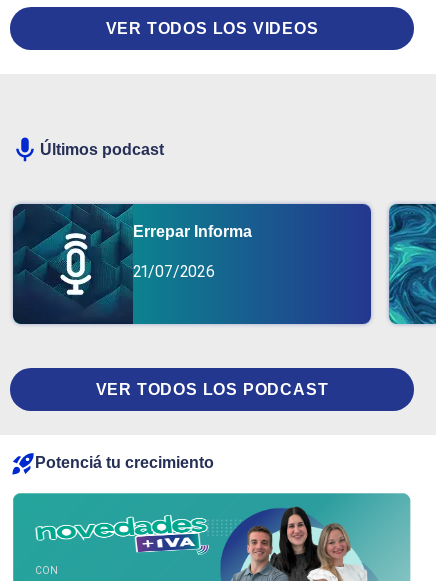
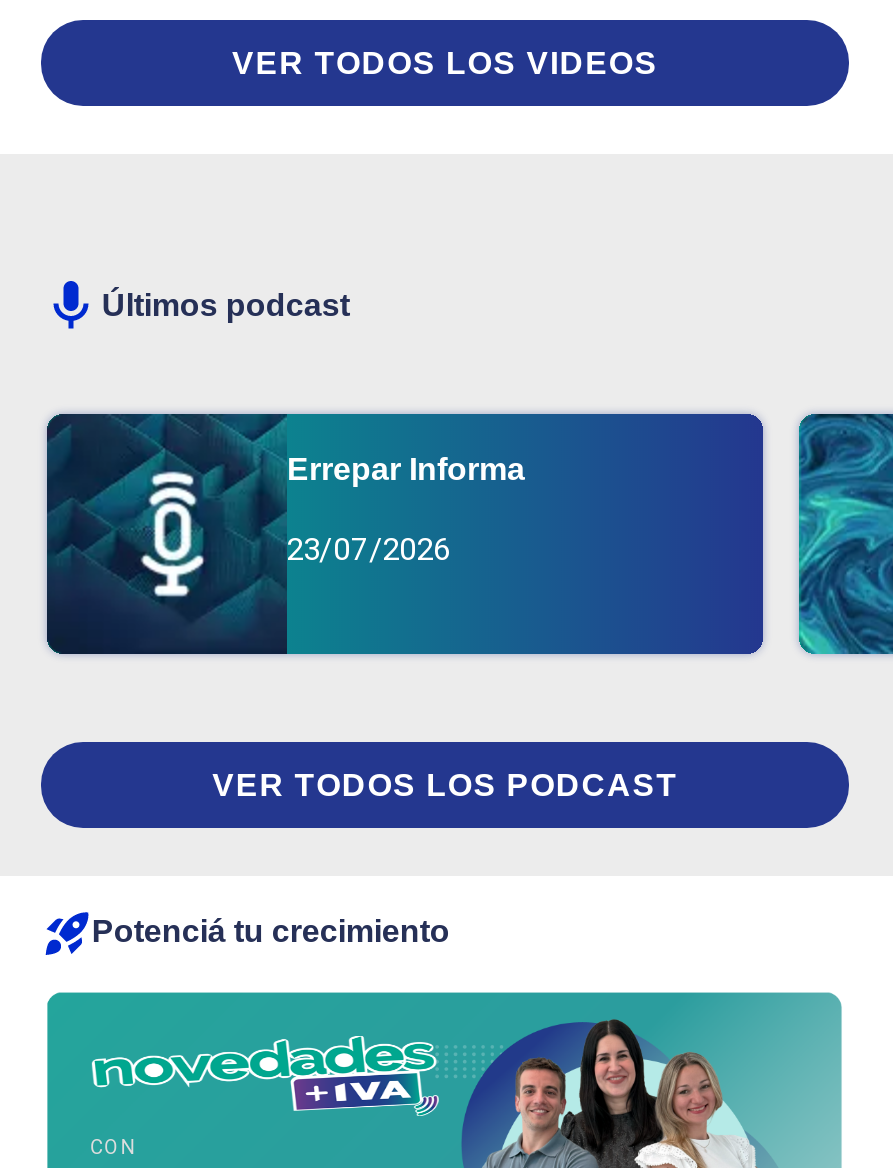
- 21/07/2026
+ 23/07/2026
